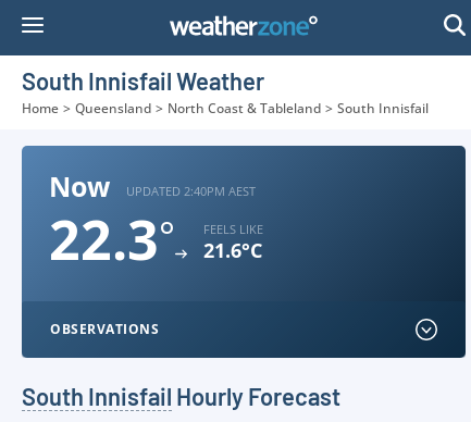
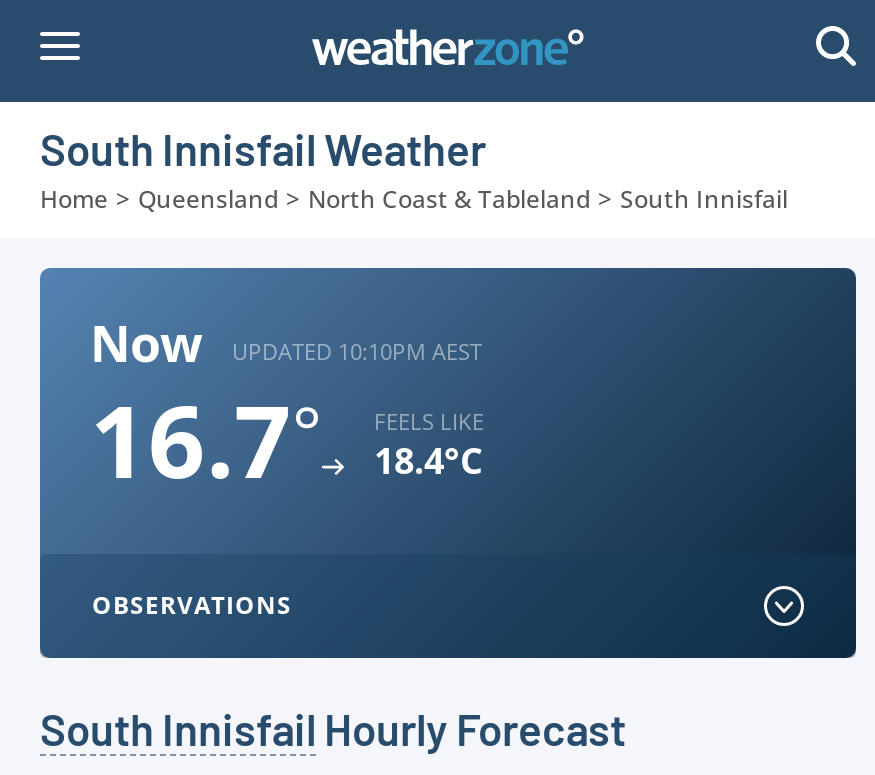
- UPDATED 2:40PM AEST
+ UPDATED 10:10PM AEST

- 22.3°
+ 16.7°

- 21.6°C
+ 18.4°C
